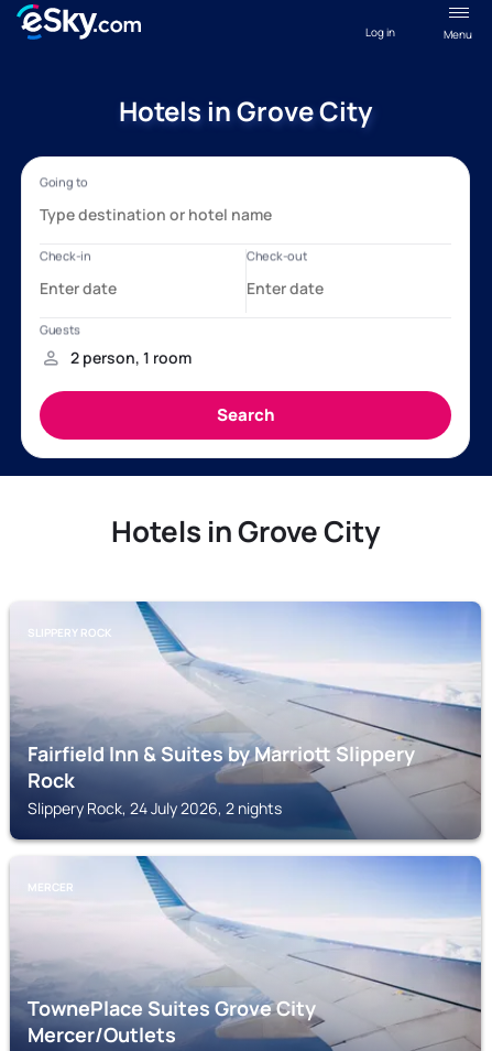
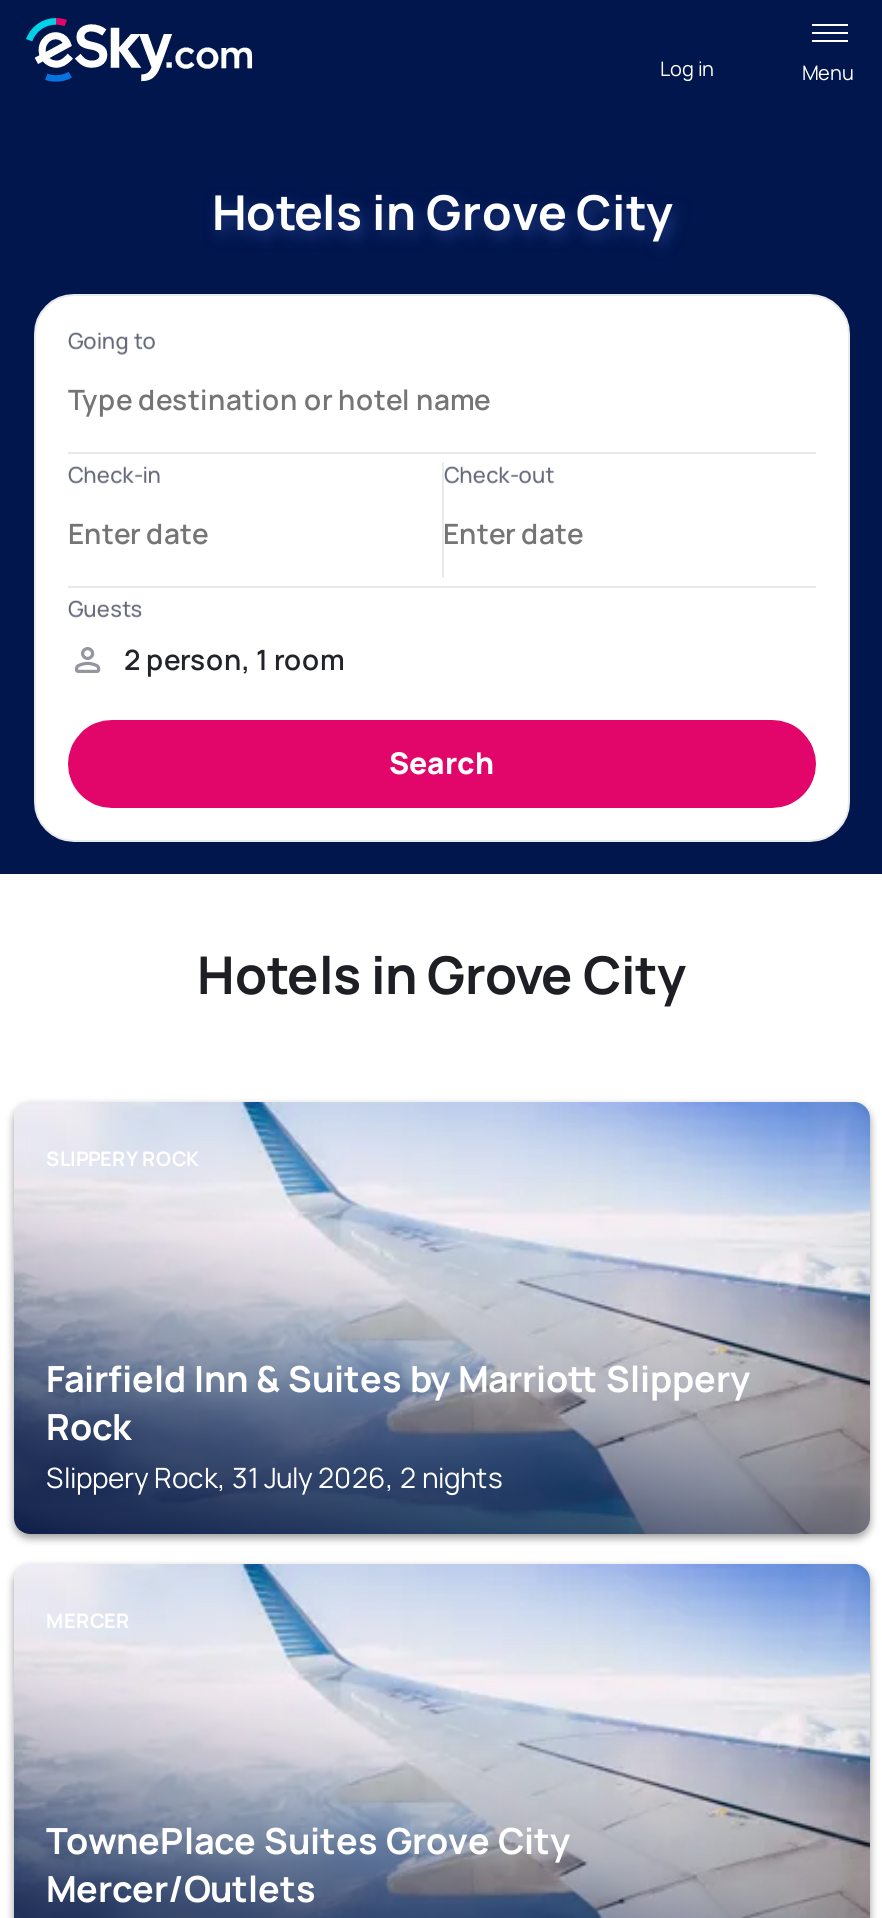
- Slippery Rock, 24 July 2026, 2 nights
+ Slippery Rock, 31 July 2026, 2 nights
